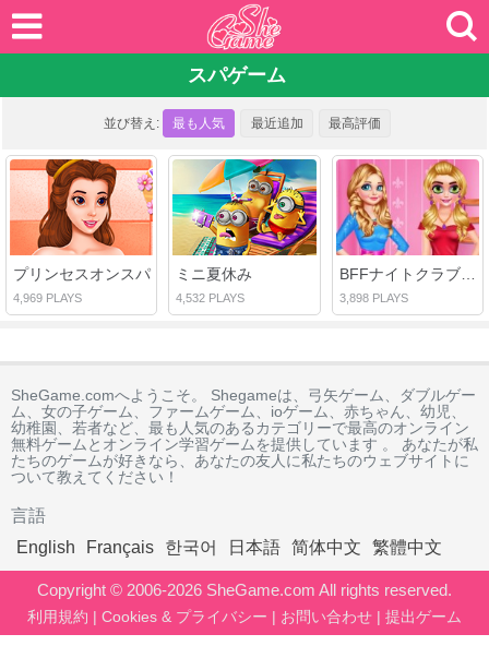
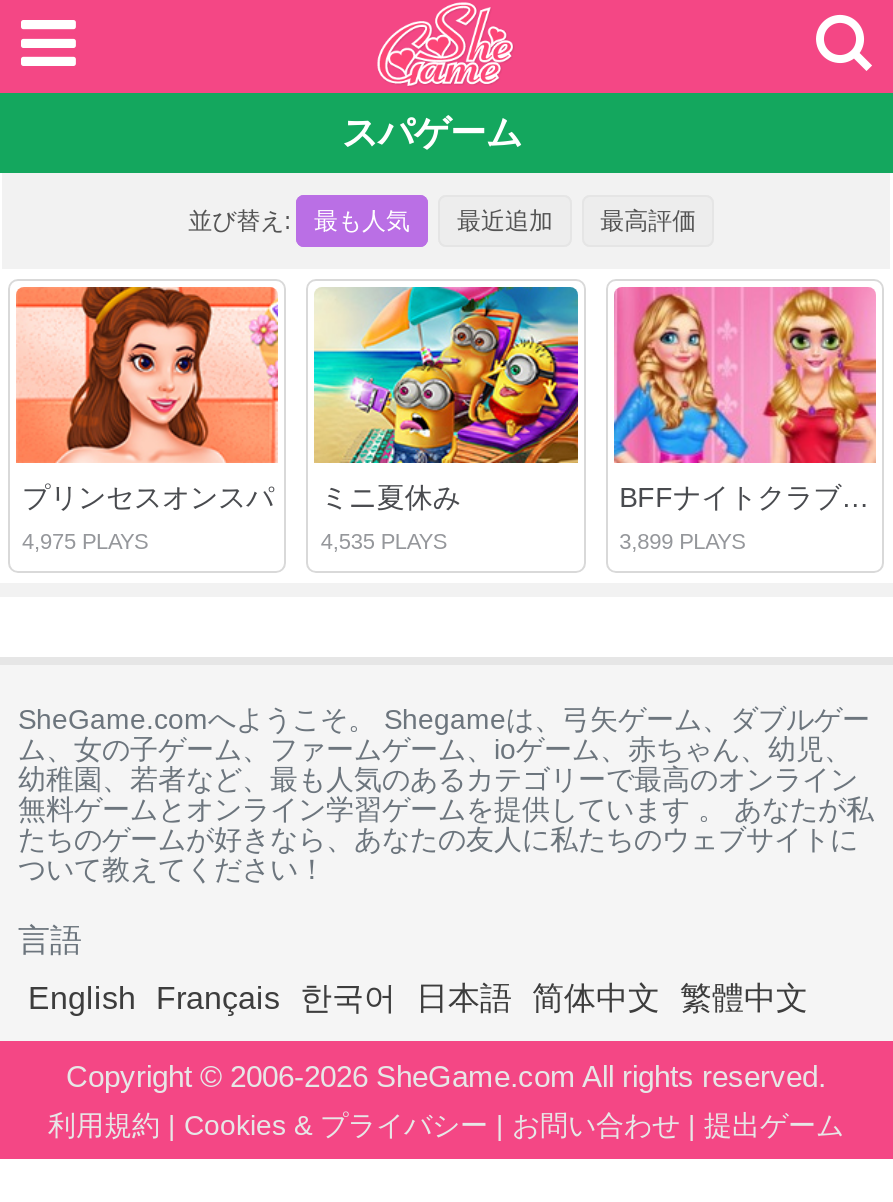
- 4,969 PLAYS
+ 4,975 PLAYS

- 4,532 PLAYS
+ 4,535 PLAYS

- 3,898 PLAYS
+ 3,899 PLAYS
